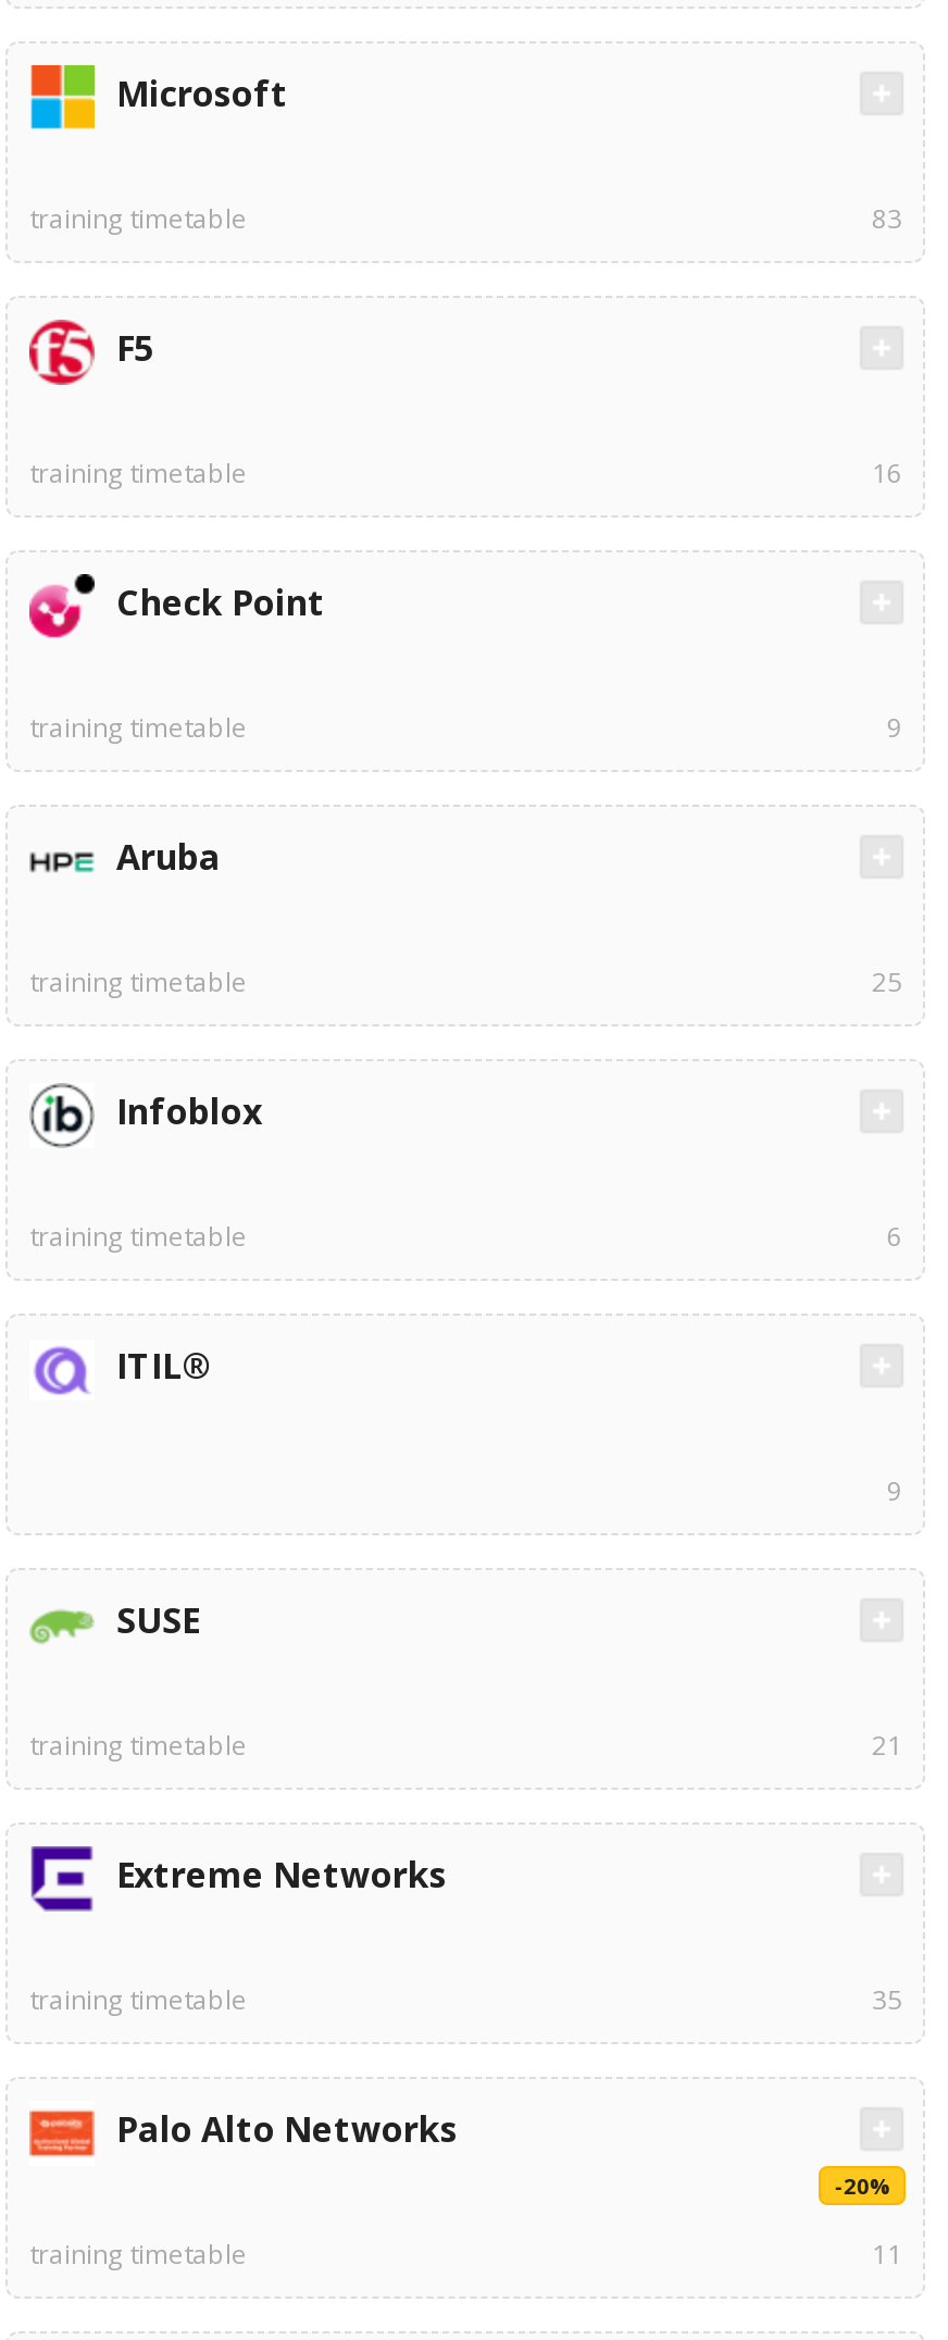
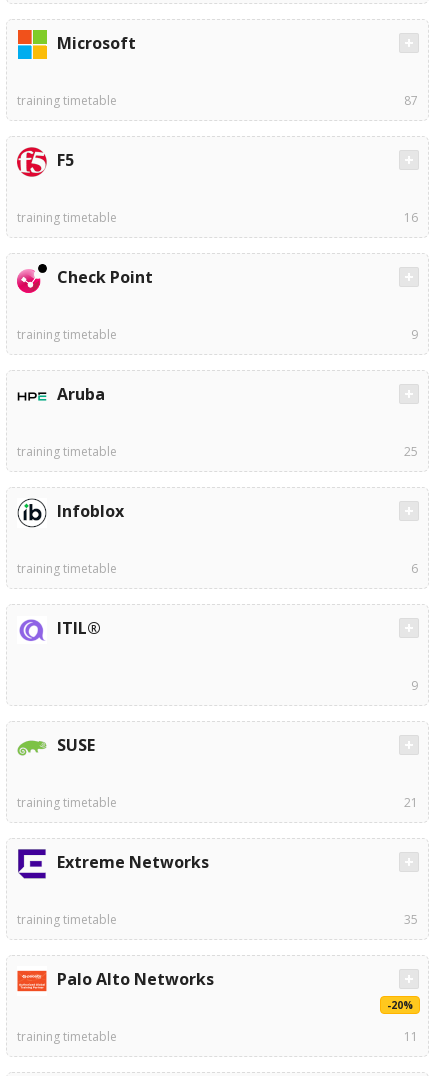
- 83
+ 87
